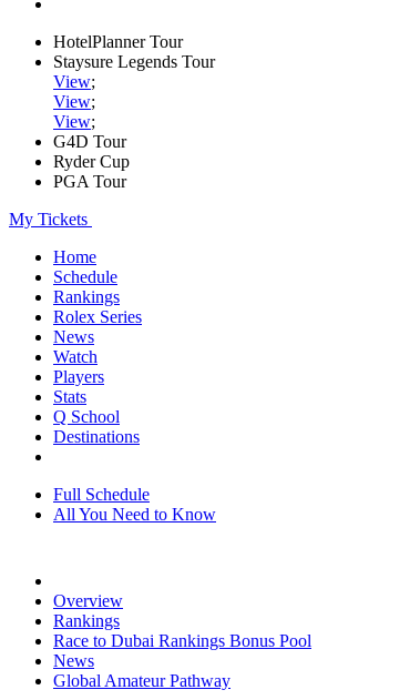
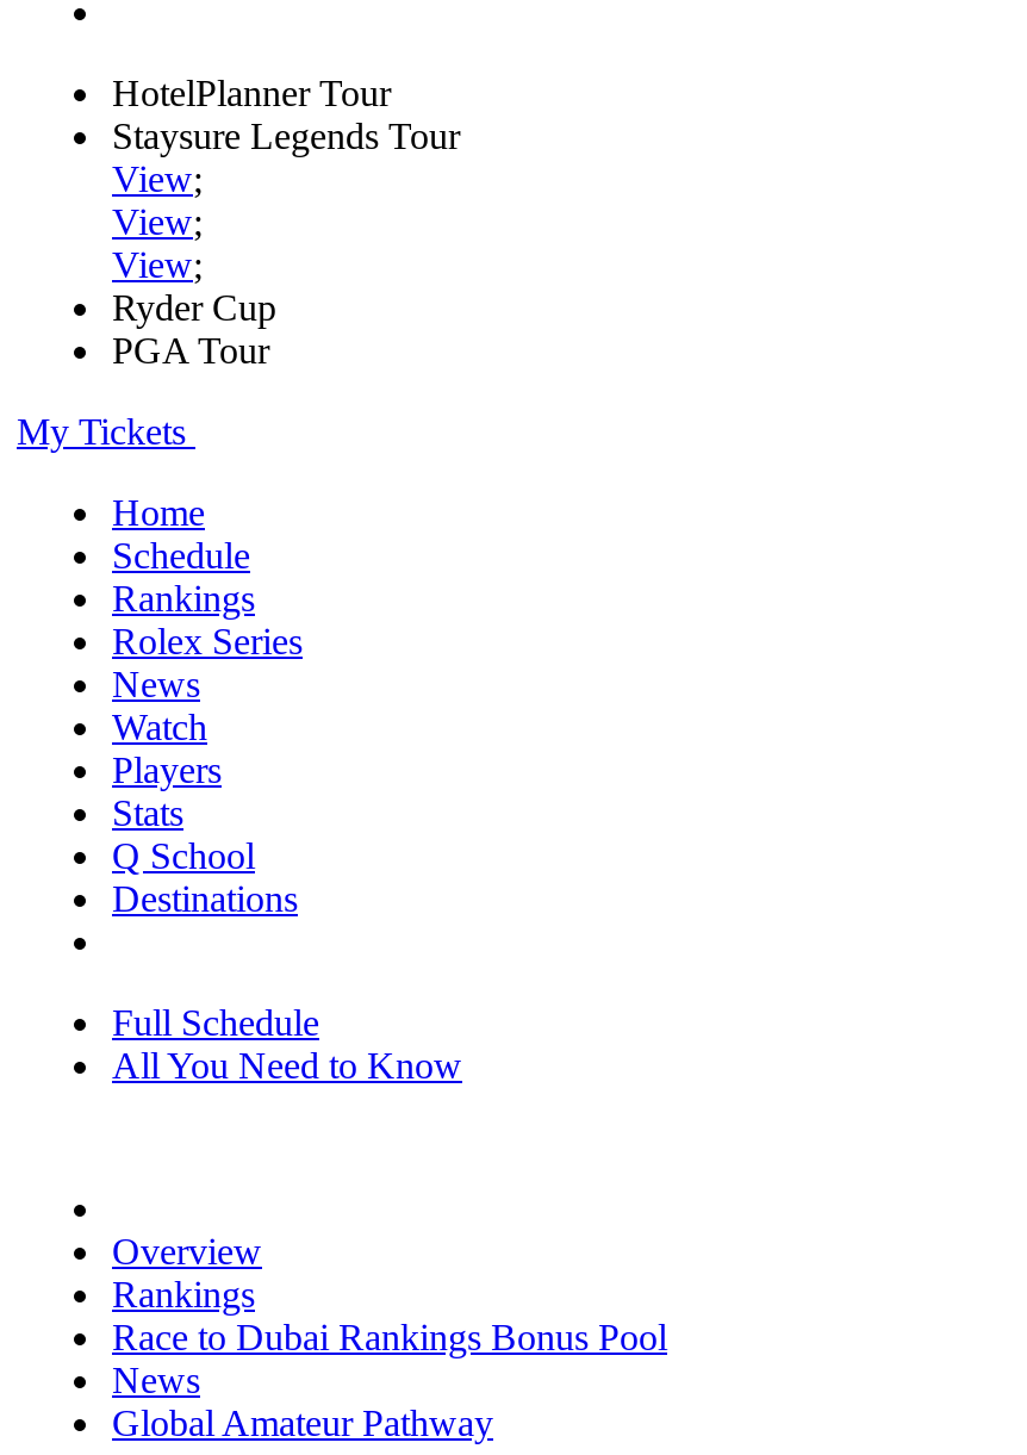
- G4D Tour
